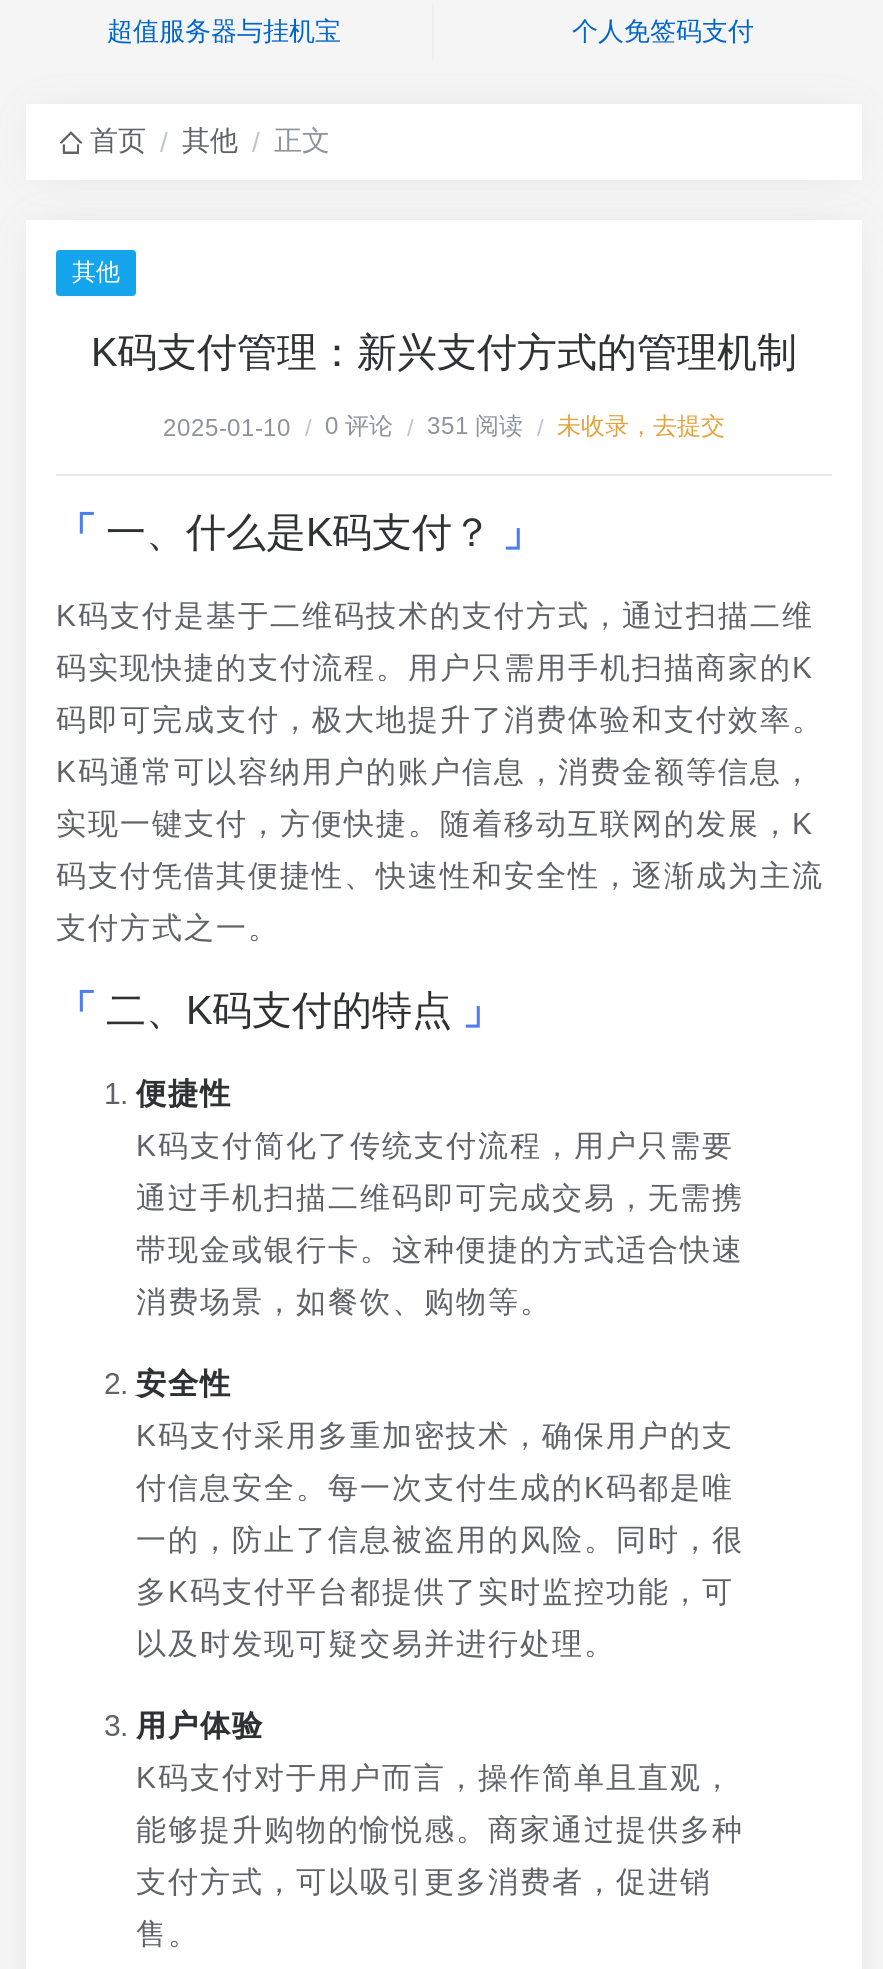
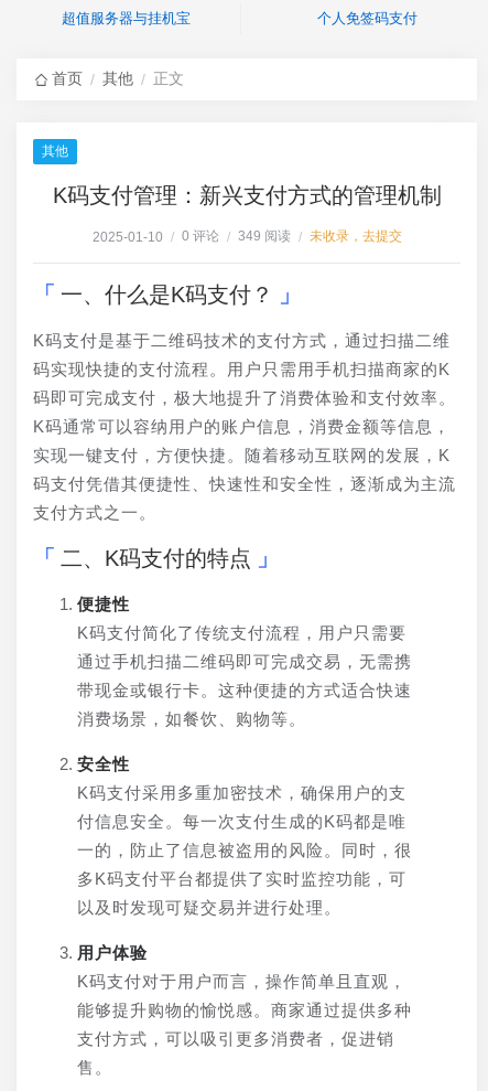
- 2025-01-10 / 0 评论 / 351 阅读 / 未收录，去提交
+ 2025-01-10 / 0 评论 / 349 阅读 / 未收录，去提交
